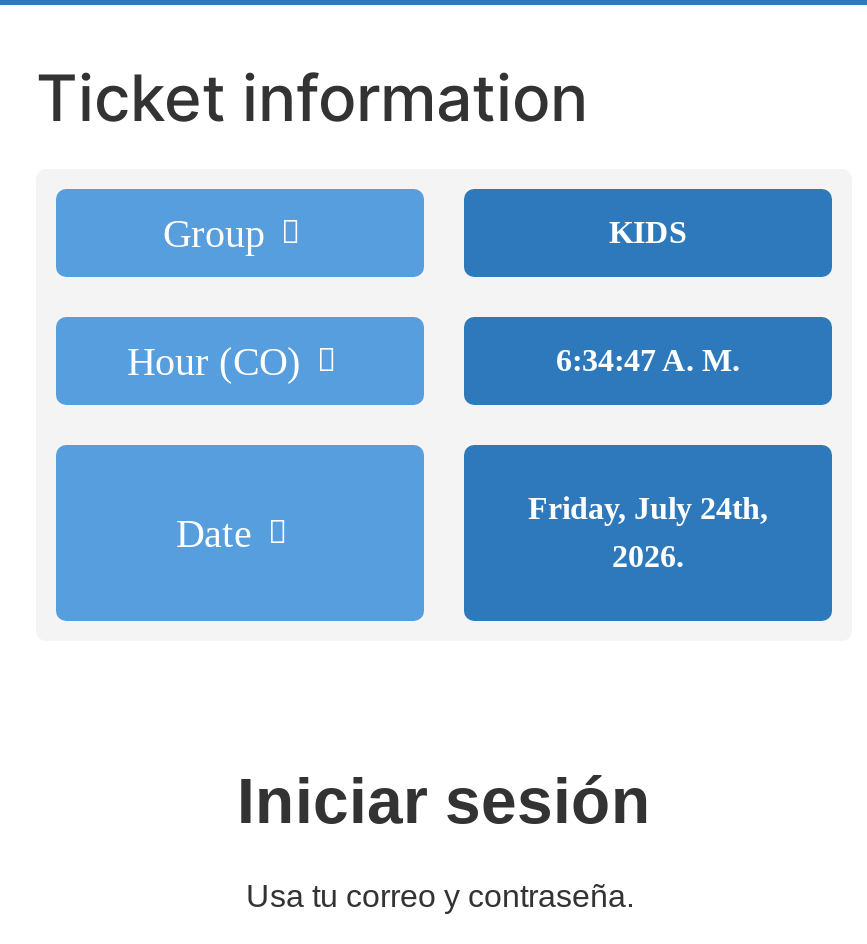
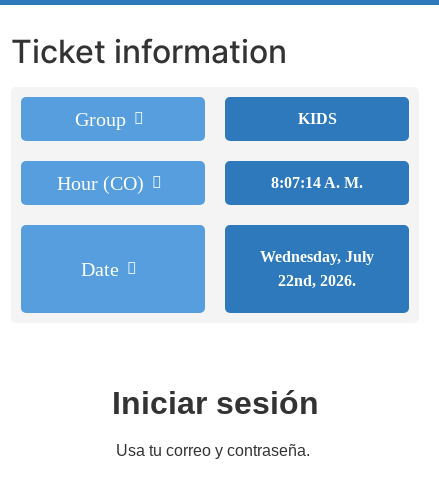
- 6:34:47 A. M.
+ 8:07:14 A. M.

- Friday, July 24th,
- 2026.
+ Wednesday, July
+ 22nd, 2026.
